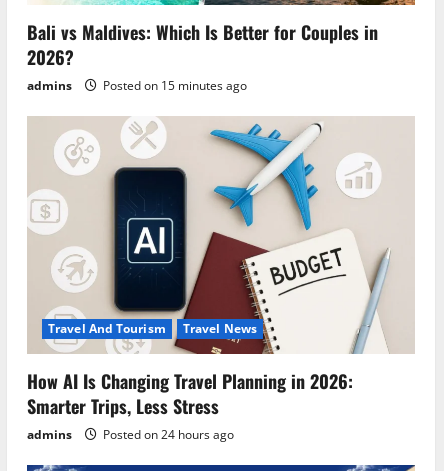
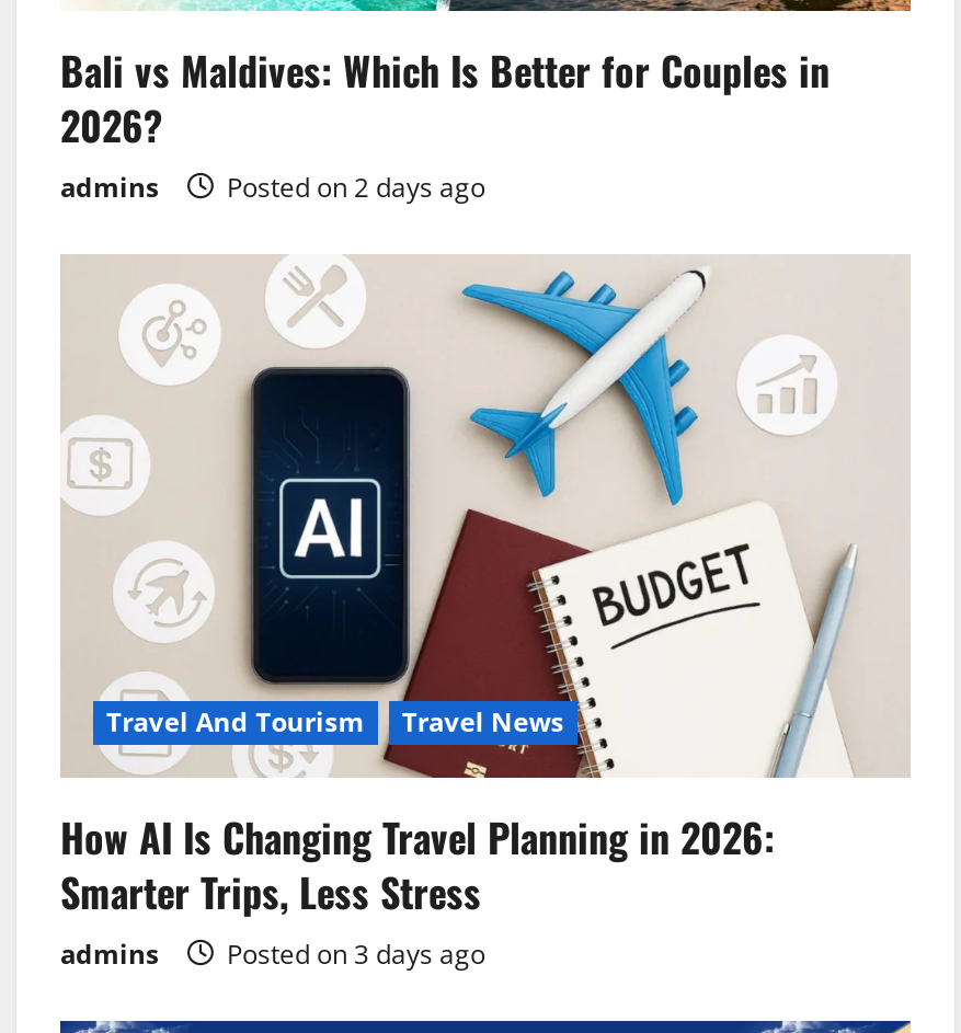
- Posted on 15 minutes ago
+ Posted on 2 days ago

- Posted on 24 hours ago
+ Posted on 3 days ago
